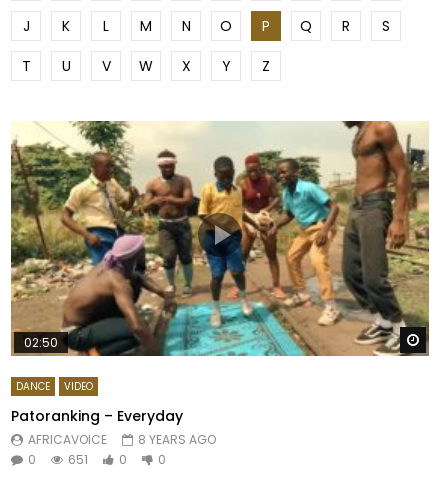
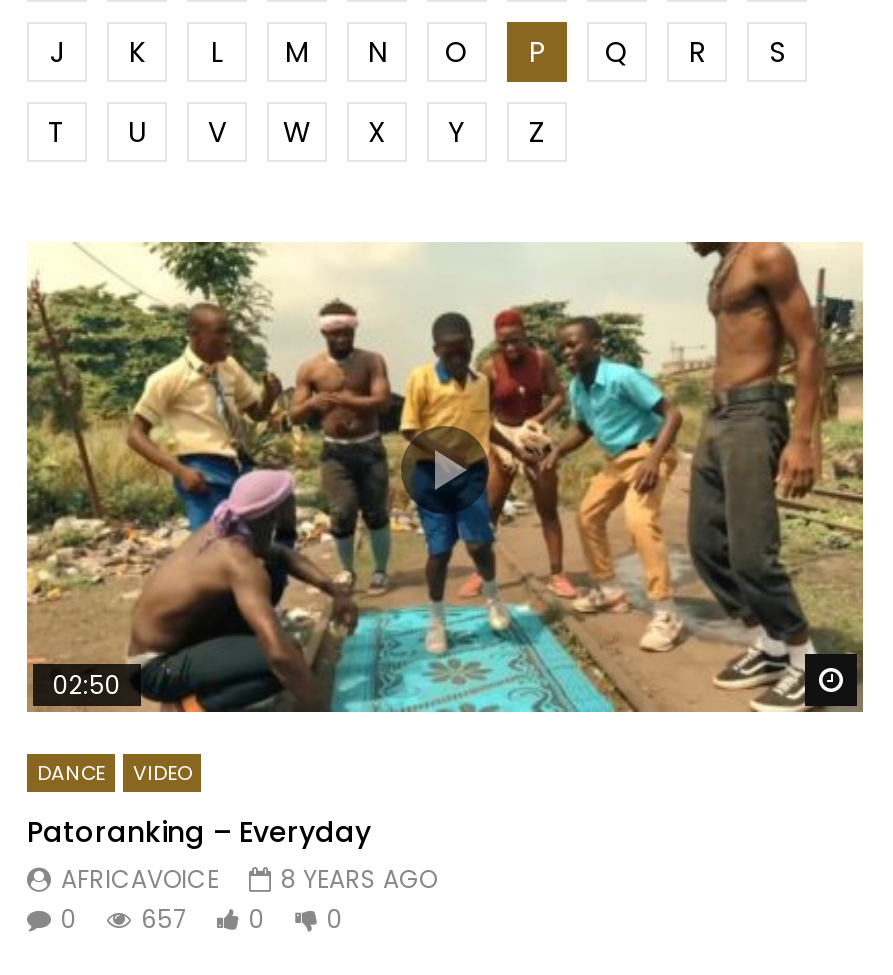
- 0 651 0 0
+ 0 657 0 0
